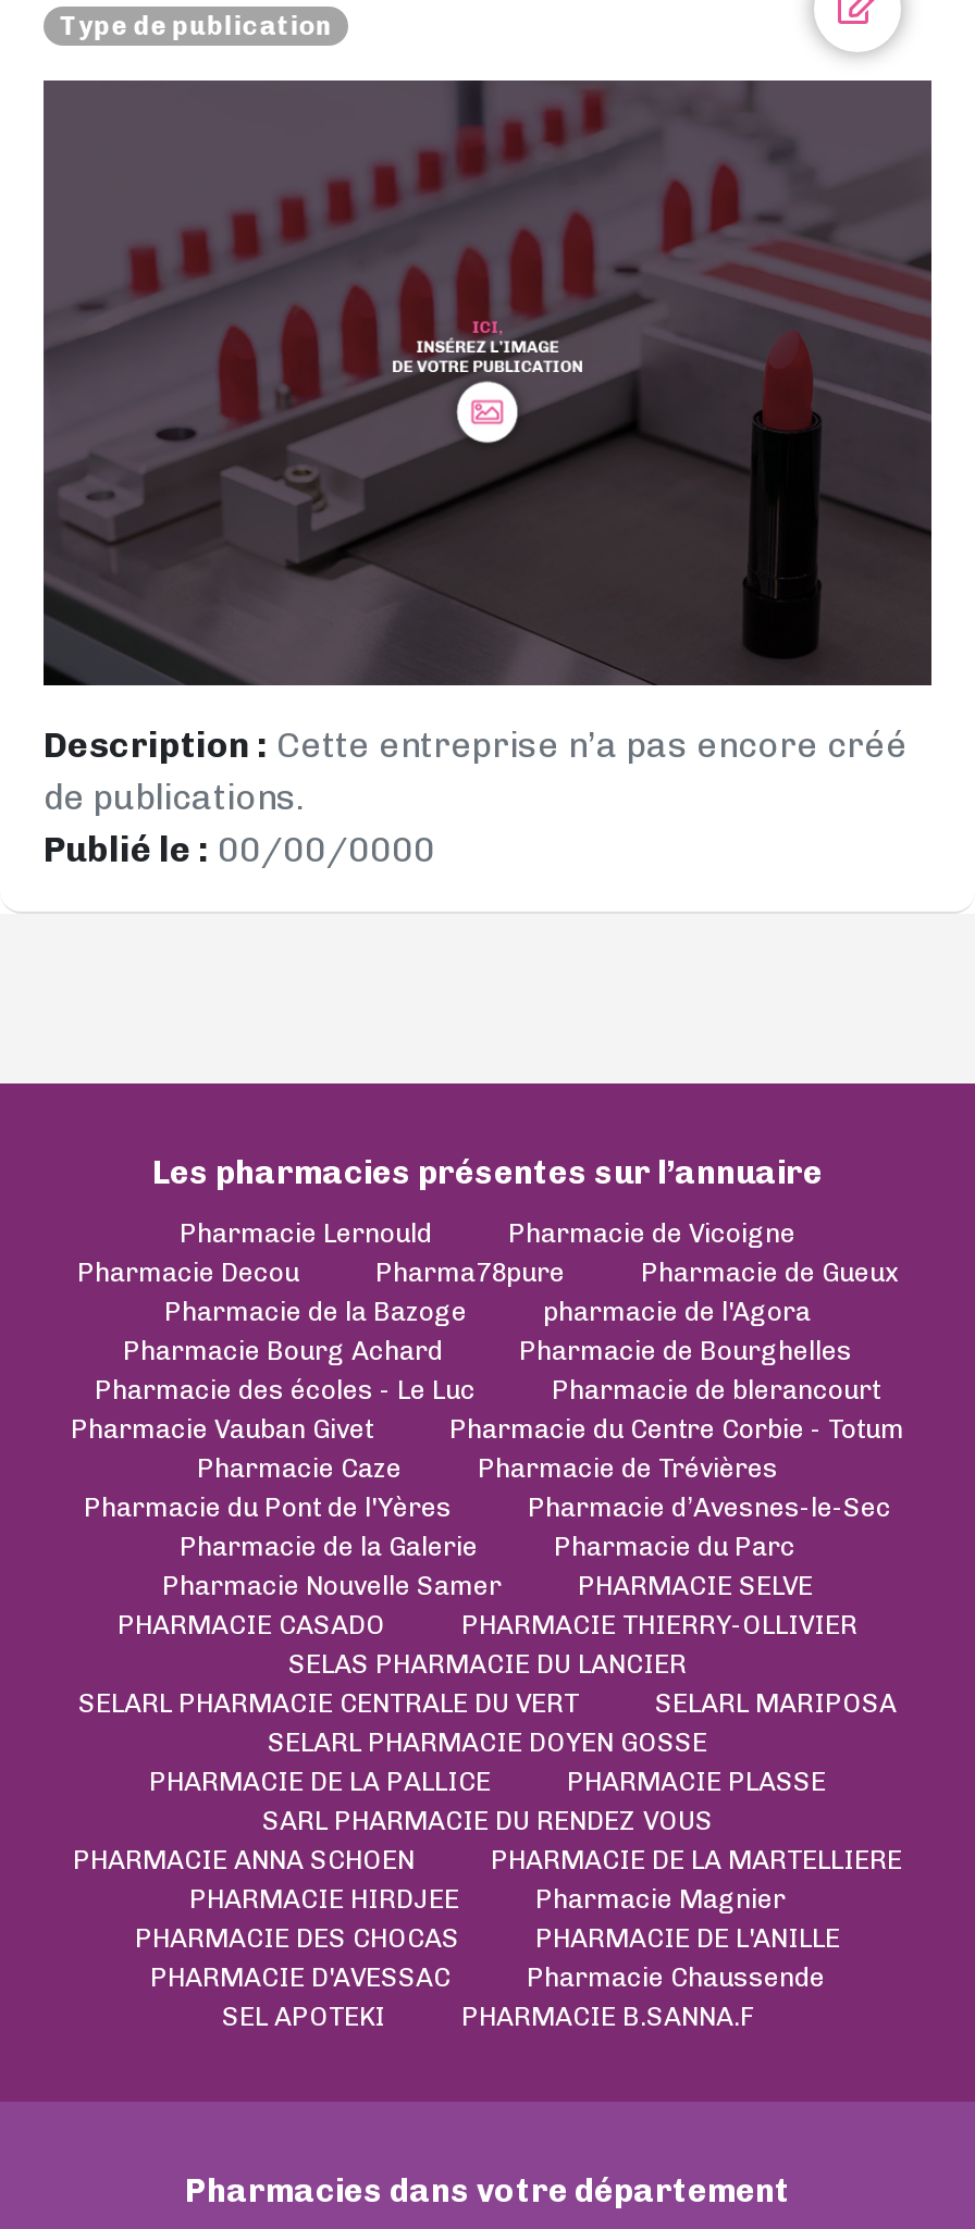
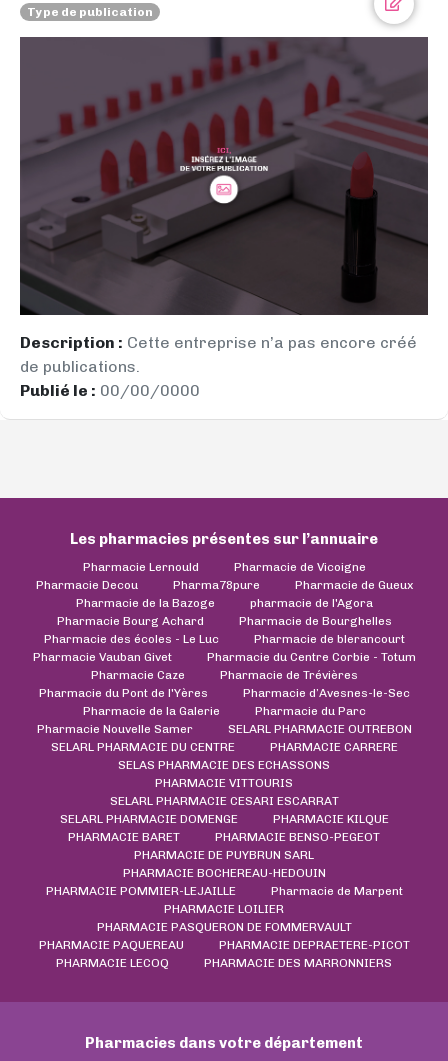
- PHARMACIE SELVE
- PHARMACIE CASADO
- PHARMACIE THIERRY-OLLIVIER
- SELAS PHARMACIE DU LANCIER
- SELARL PHARMACIE CENTRALE DU VERT
- SELARL MARIPOSA
- SELARL PHARMACIE DOYEN GOSSE
- PHARMACIE DE LA PALLICE
- PHARMACIE PLASSE
- SARL PHARMACIE DU RENDEZ VOUS
- PHARMACIE ANNA SCHOEN
- PHARMACIE DE LA MARTELLIERE
- PHARMACIE HIRDJEE
- Pharmacie Magnier
- PHARMACIE DES CHOCAS
- PHARMACIE DE L'ANILLE
- PHARMACIE D'AVESSAC
- Pharmacie Chaussende
- SEL APOTEKI
- PHARMACIE B.SANNA.F
+ SELARL PHARMACIE OUTREBON
+ SELARL PHARMACIE DU CENTRE
+ PHARMACIE CARRERE
+ SELAS PHARMACIE DES ECHASSONS
+ PHARMACIE VITTOURIS
+ SELARL PHARMACIE CESARI ESCARRAT
+ SELARL PHARMACIE DOMENGE
+ PHARMACIE KILQUE
+ PHARMACIE BARET
+ PHARMACIE BENSO-PEGEOT
+ PHARMACIE DE PUYBRUN SARL
+ PHARMACIE BOCHEREAU-HEDOUIN
+ PHARMACIE POMMIER-LEJAILLE
+ Pharmacie de Marpent
+ PHARMACIE LOILIER
+ PHARMACIE PASQUERON DE FOMMERVAULT
+ PHARMACIE PAQUEREAU
+ PHARMACIE DEPRAETERE-PICOT
+ PHARMACIE LECOQ
+ PHARMACIE DES MARRONNIERS
